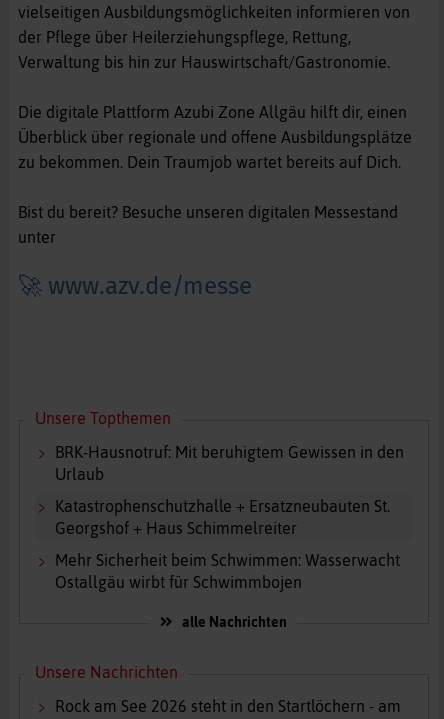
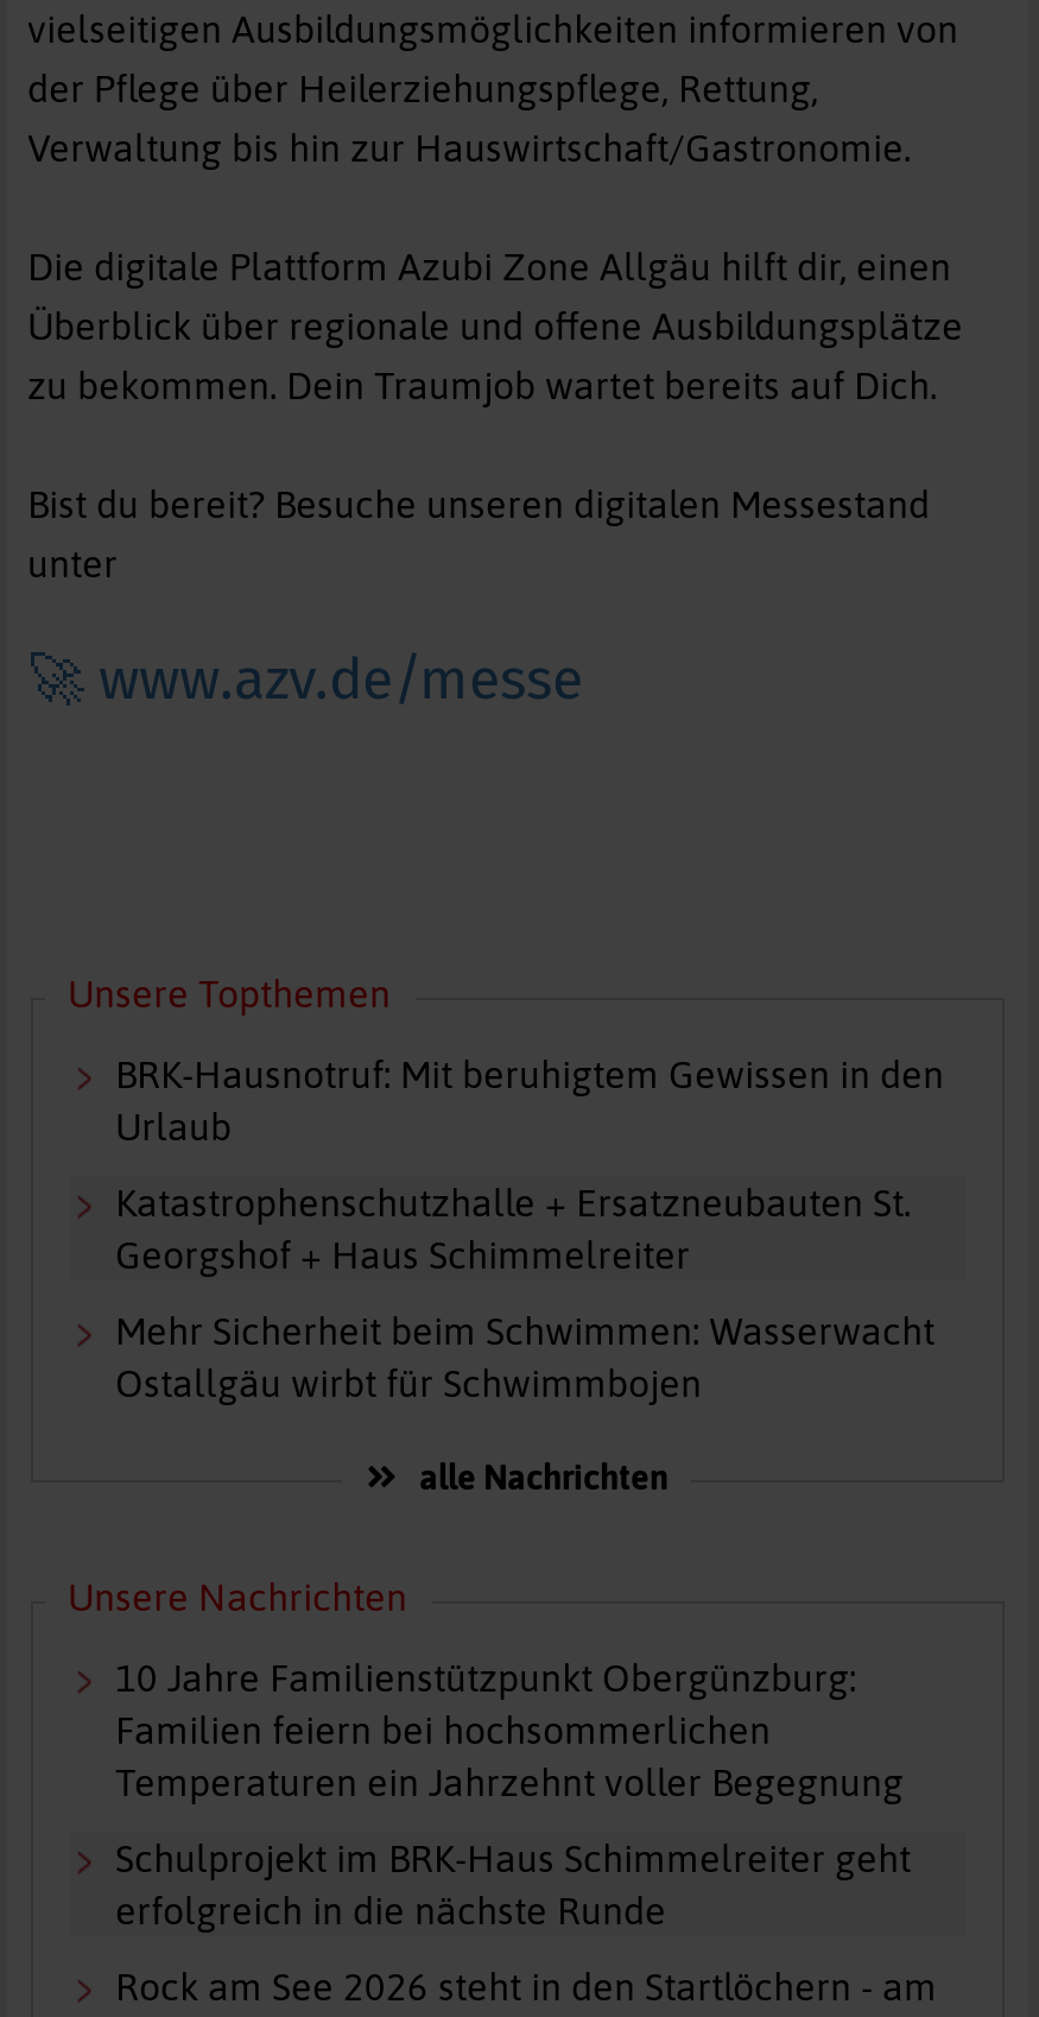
+ 10 Jahre Familienstützpunkt Obergünzburg:
+ Familien feiern bei hochsommerlichen
+ Temperaturen ein Jahrzehnt voller Begegnung
+ Schulprojekt im BRK-Haus Schimmelreiter geht
+ erfolgreich in die nächste Runde
